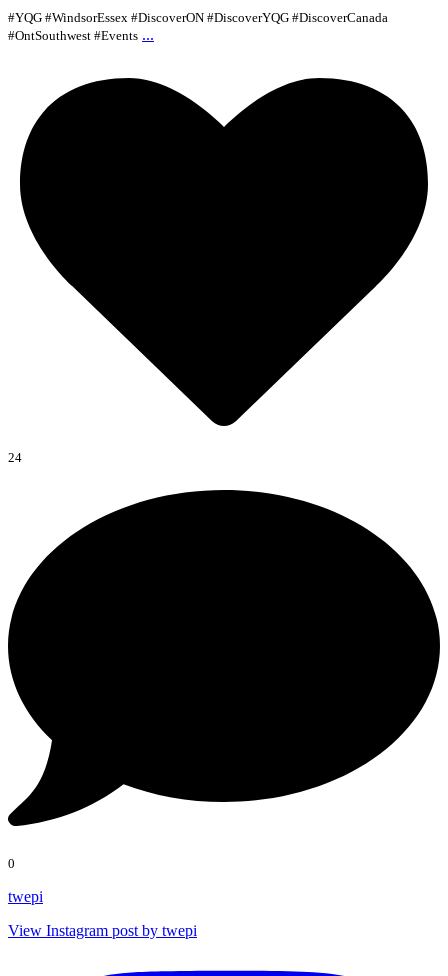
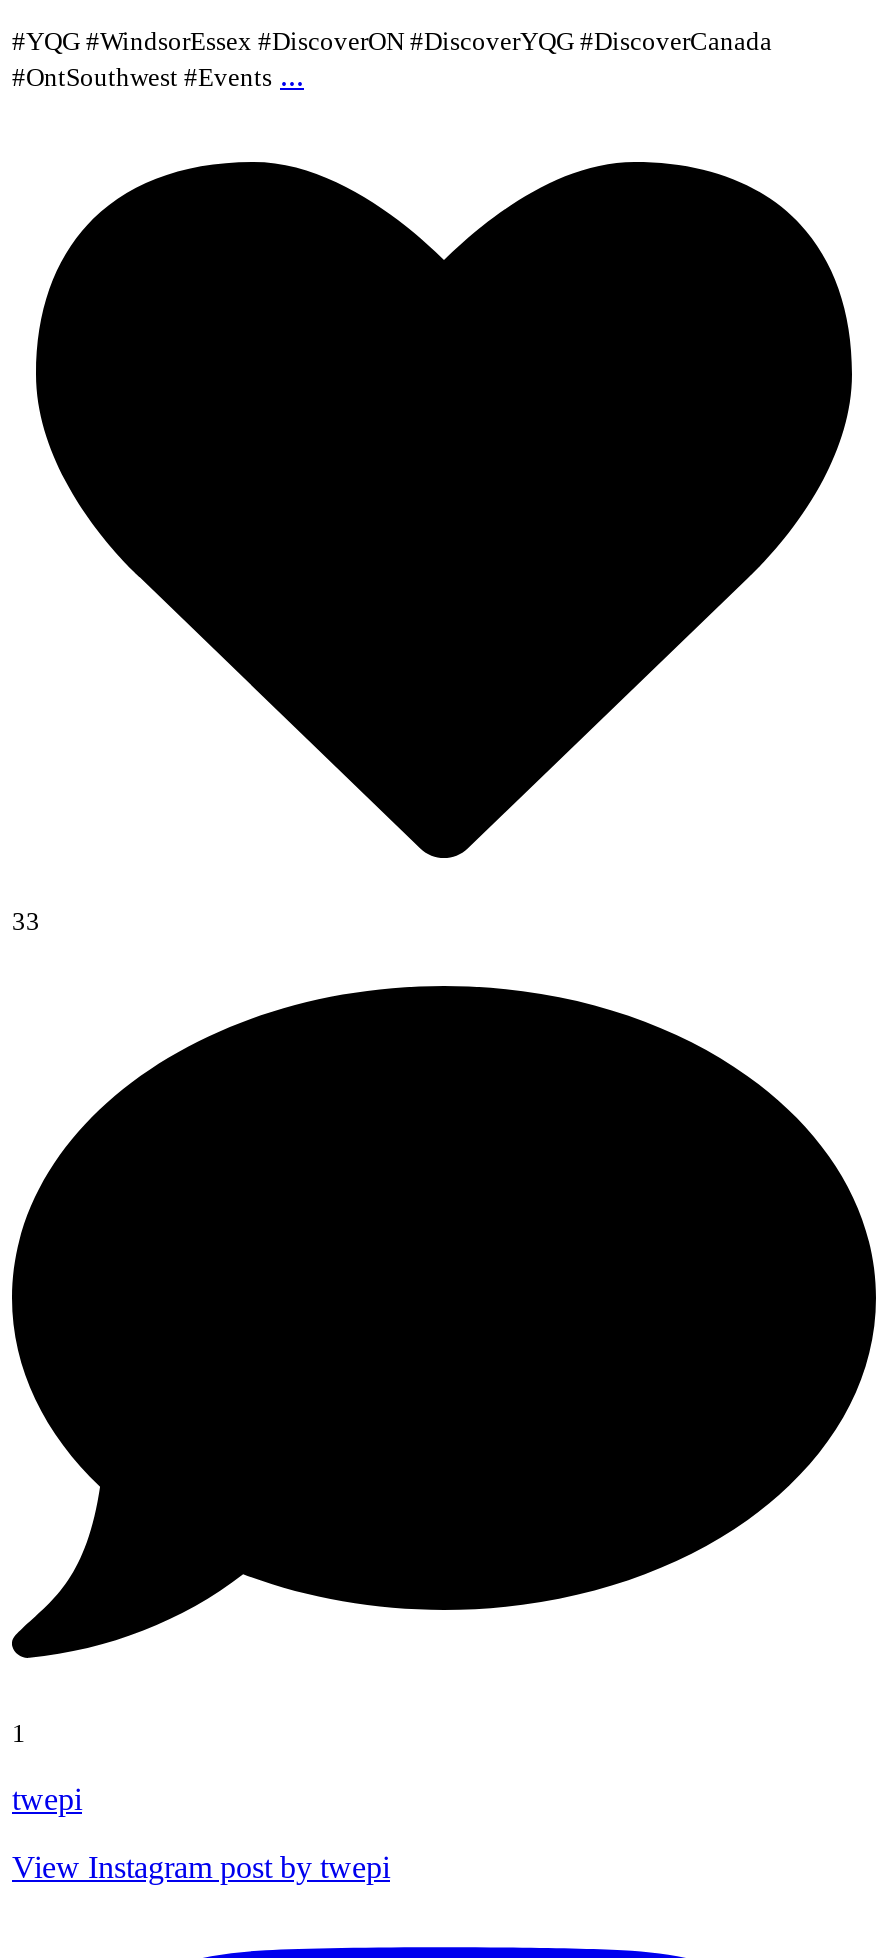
- 24
+ 33

- 0
+ 1
